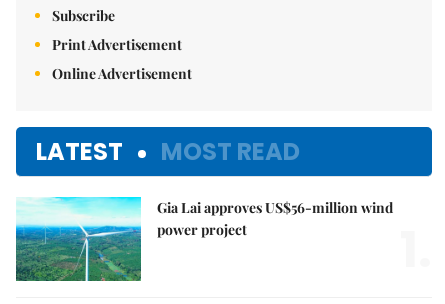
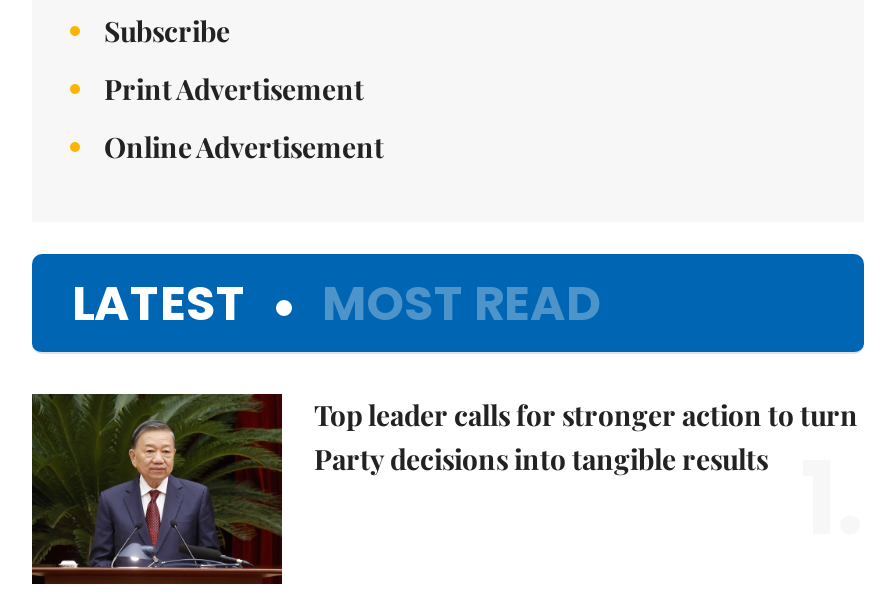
- [image]
- Gia Lai approves US$56-million wind
- power project
+ [image]
+ Top leader calls for stronger action to turn
+ Party decisions into tangible results
